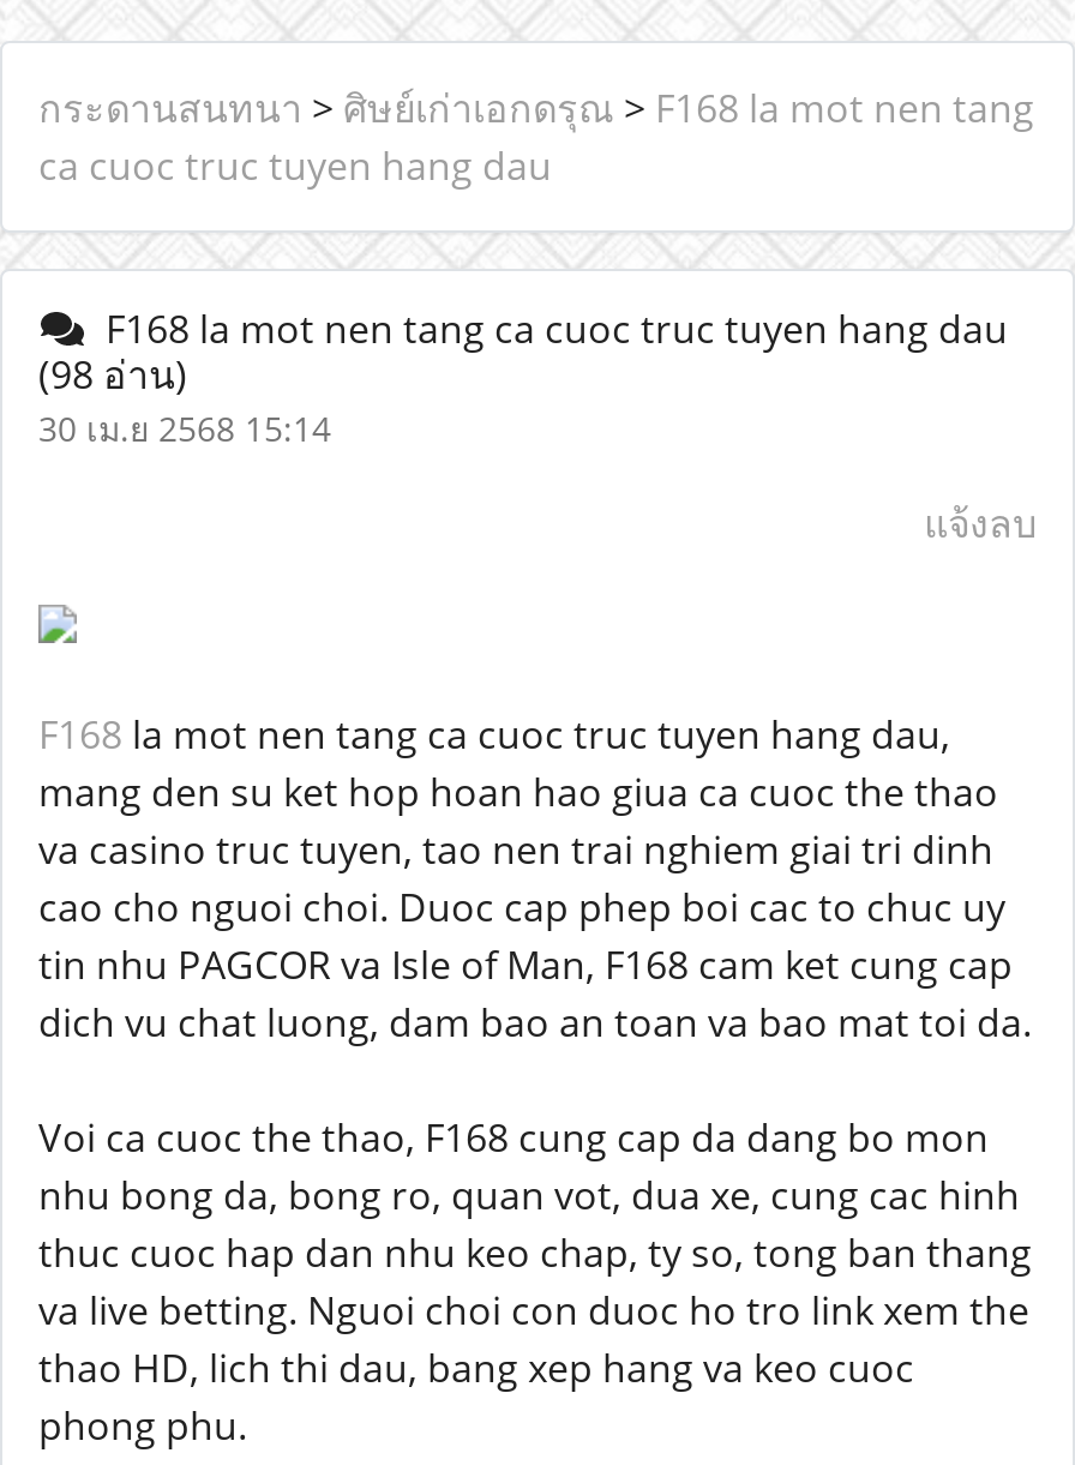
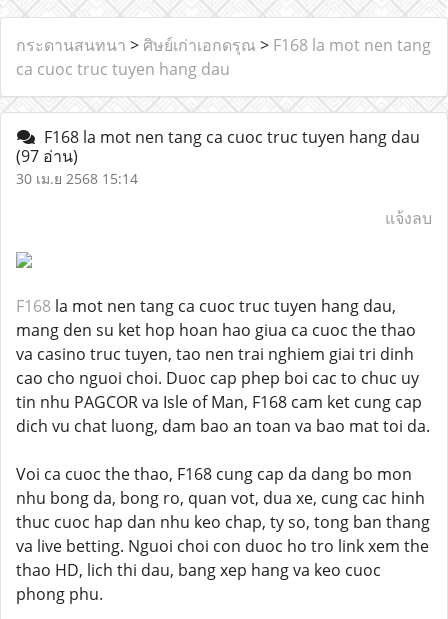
- (98 อ่าน)
+ (97 อ่าน)
